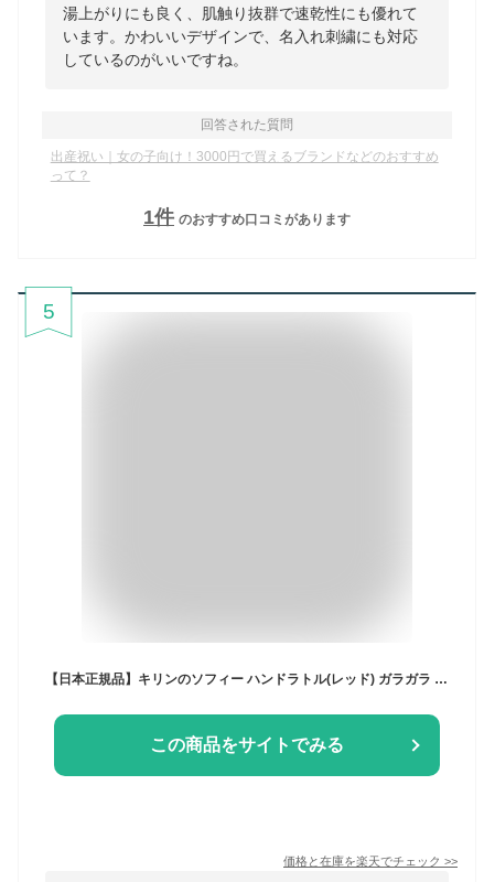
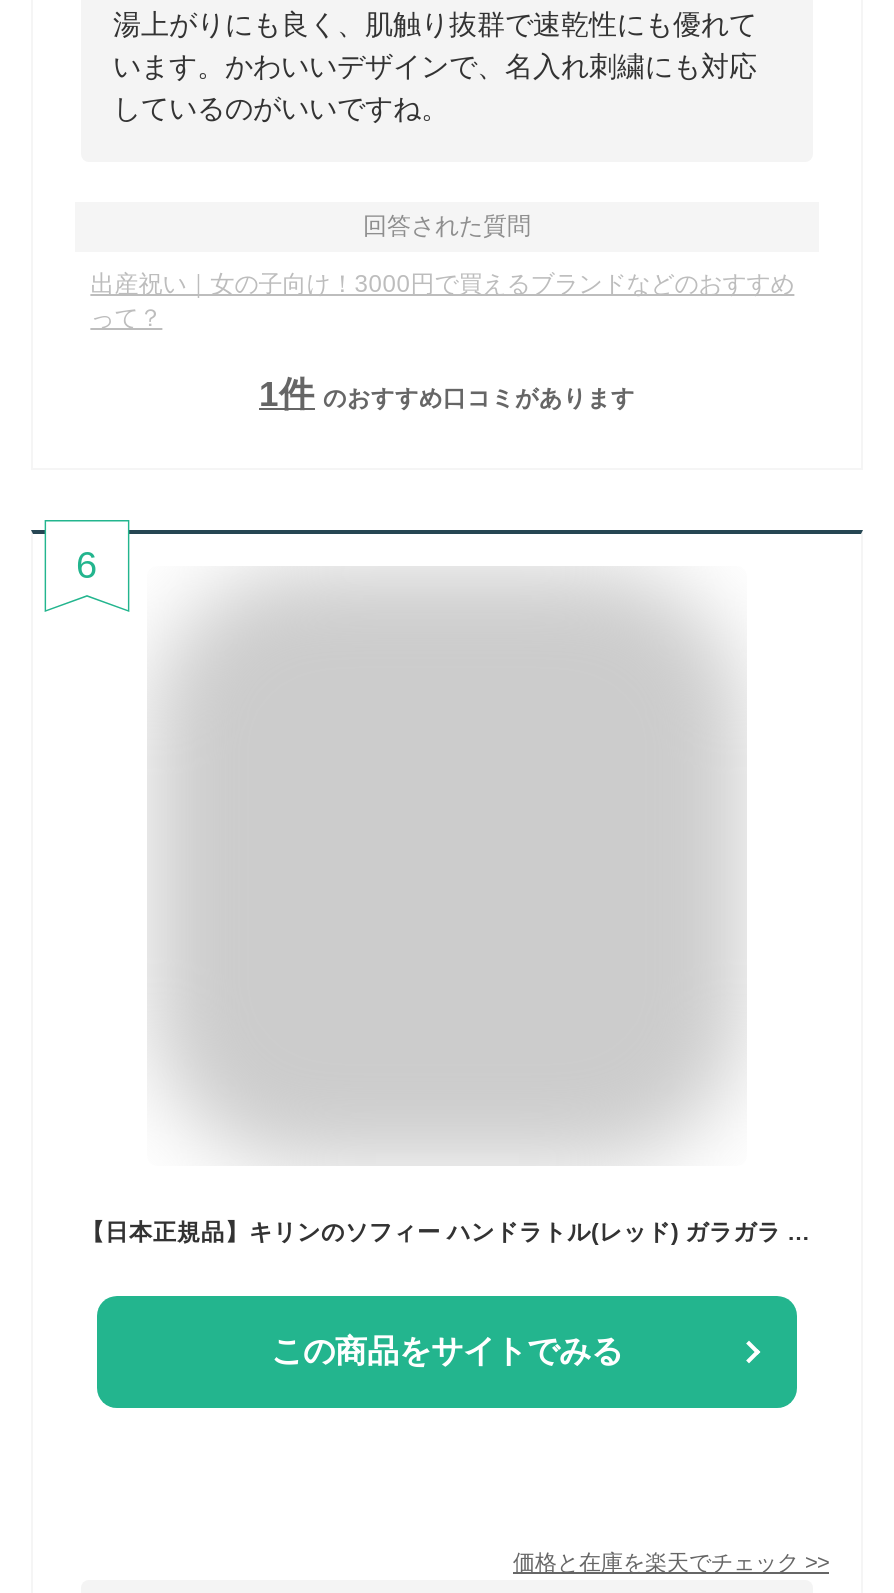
- 5
+ 6
